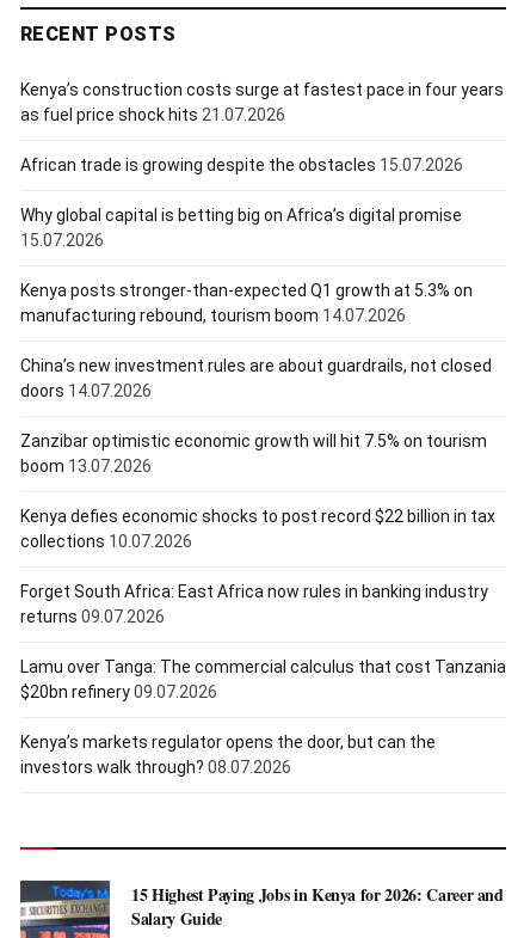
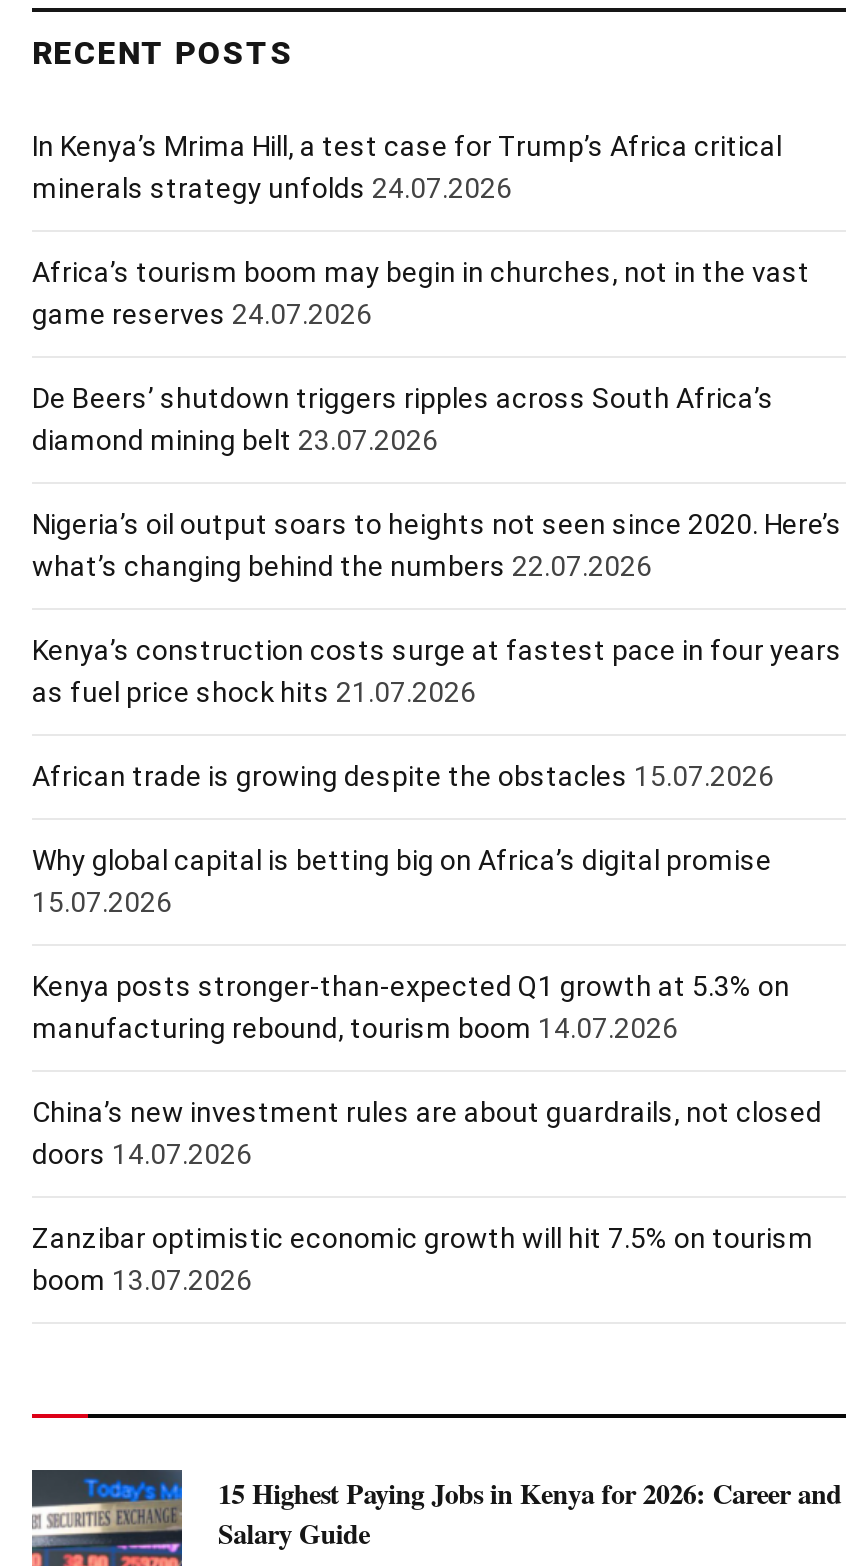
+ In Kenya’s Mrima Hill, a test case for Trump’s Africa critical
+ minerals strategy unfolds 24.07.2026
+ Africa’s tourism boom may begin in churches, not in the vast
+ game reserves 24.07.2026
+ De Beers’ shutdown triggers ripples across South Africa’s
+ diamond mining belt 23.07.2026
+ Nigeria’s oil output soars to heights not seen since 2020. Here’s
+ what’s changing behind the numbers 22.07.2026

moved down: Kenya’s construction costs surge at fastest pace in four years | as fuel price shock hits 21.07.2026 | African trade is growing despite the obstacles 15.07.2026 | ... | Zanzibar optimistic economic growth will hit 7.5% on tourism | boom 13.07.2026

- Kenya defies economic shocks to post record $22 billion in tax
- collections 10.07.2026
- Forget South Africa: East Africa now rules in banking industry
- returns 09.07.2026
- Lamu over Tanga: The commercial calculus that cost Tanzania
- $20bn refinery 09.07.2026
- Kenya’s markets regulator opens the door, but can the
- investors walk through? 08.07.2026
